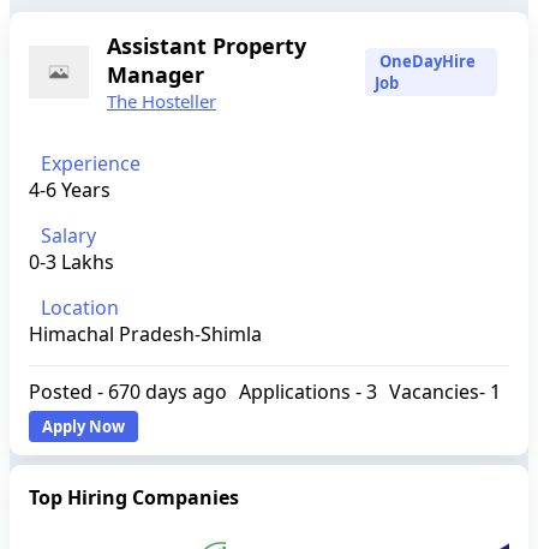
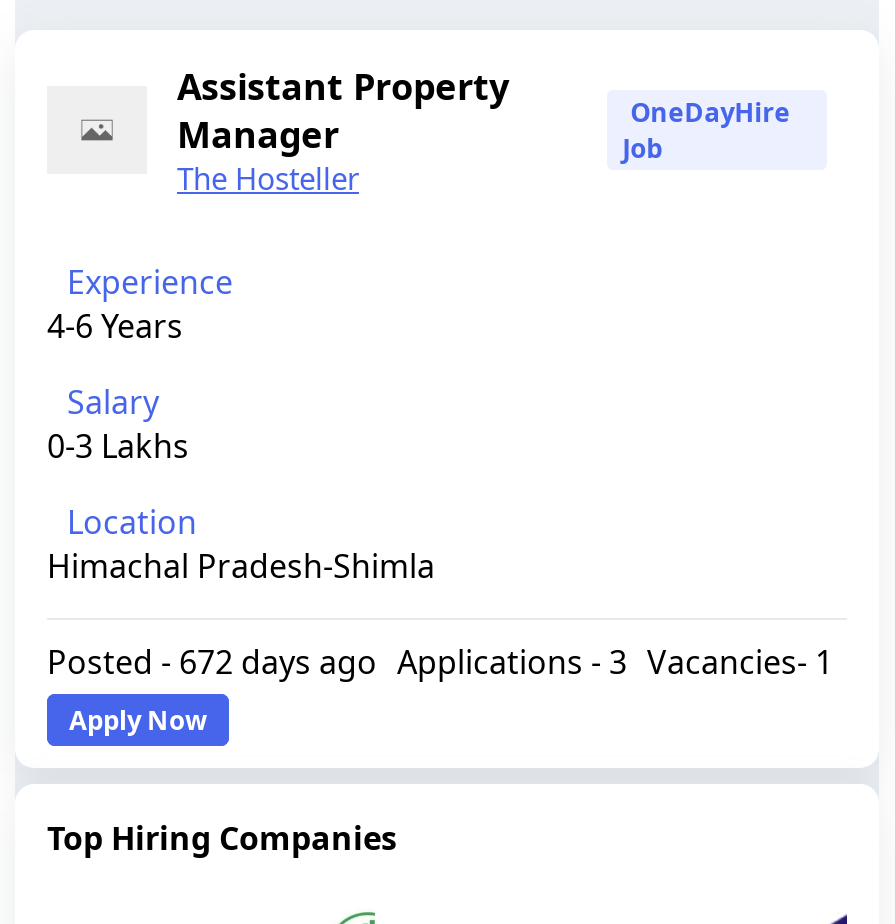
- Posted - 670 days ago Applications - 3 Vacancies- 1
+ Posted - 672 days ago Applications - 3 Vacancies- 1
